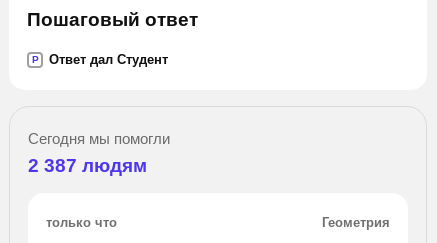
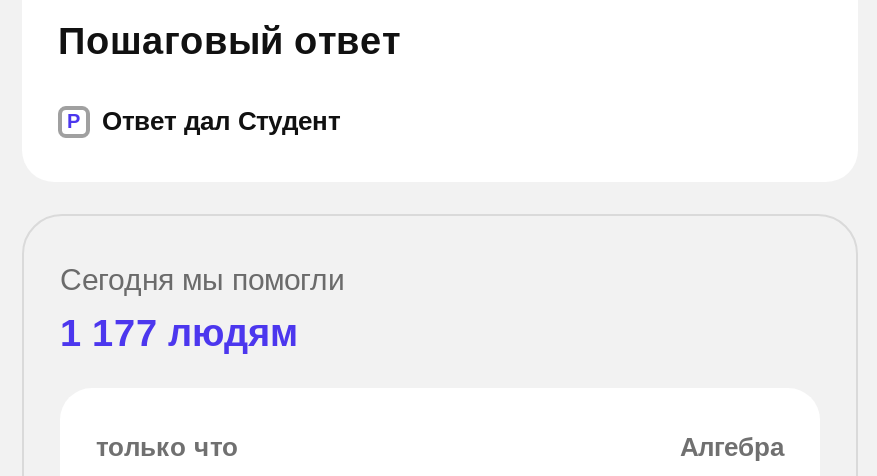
- 2 387 людям
+ 1 177 людям

- Геометрия
+ Алгебра
